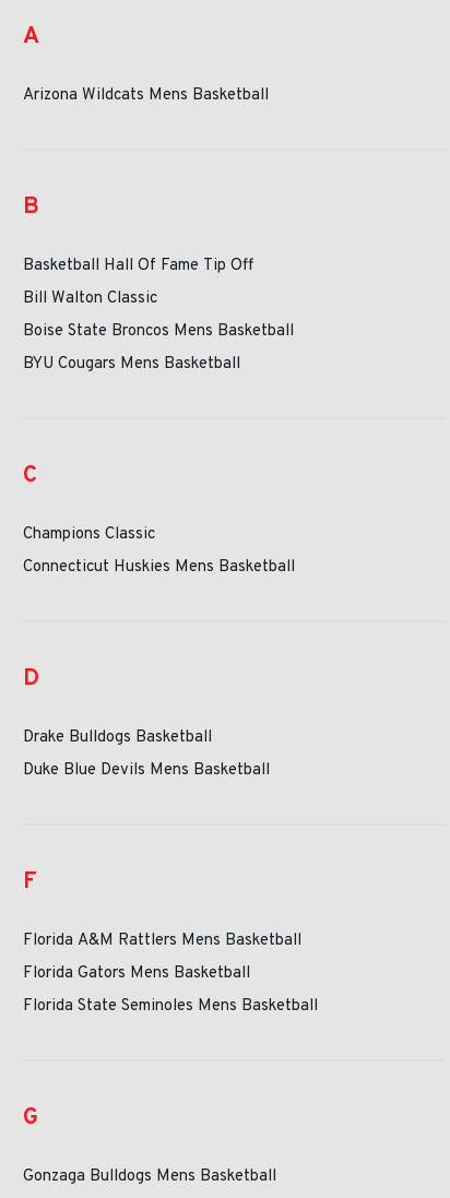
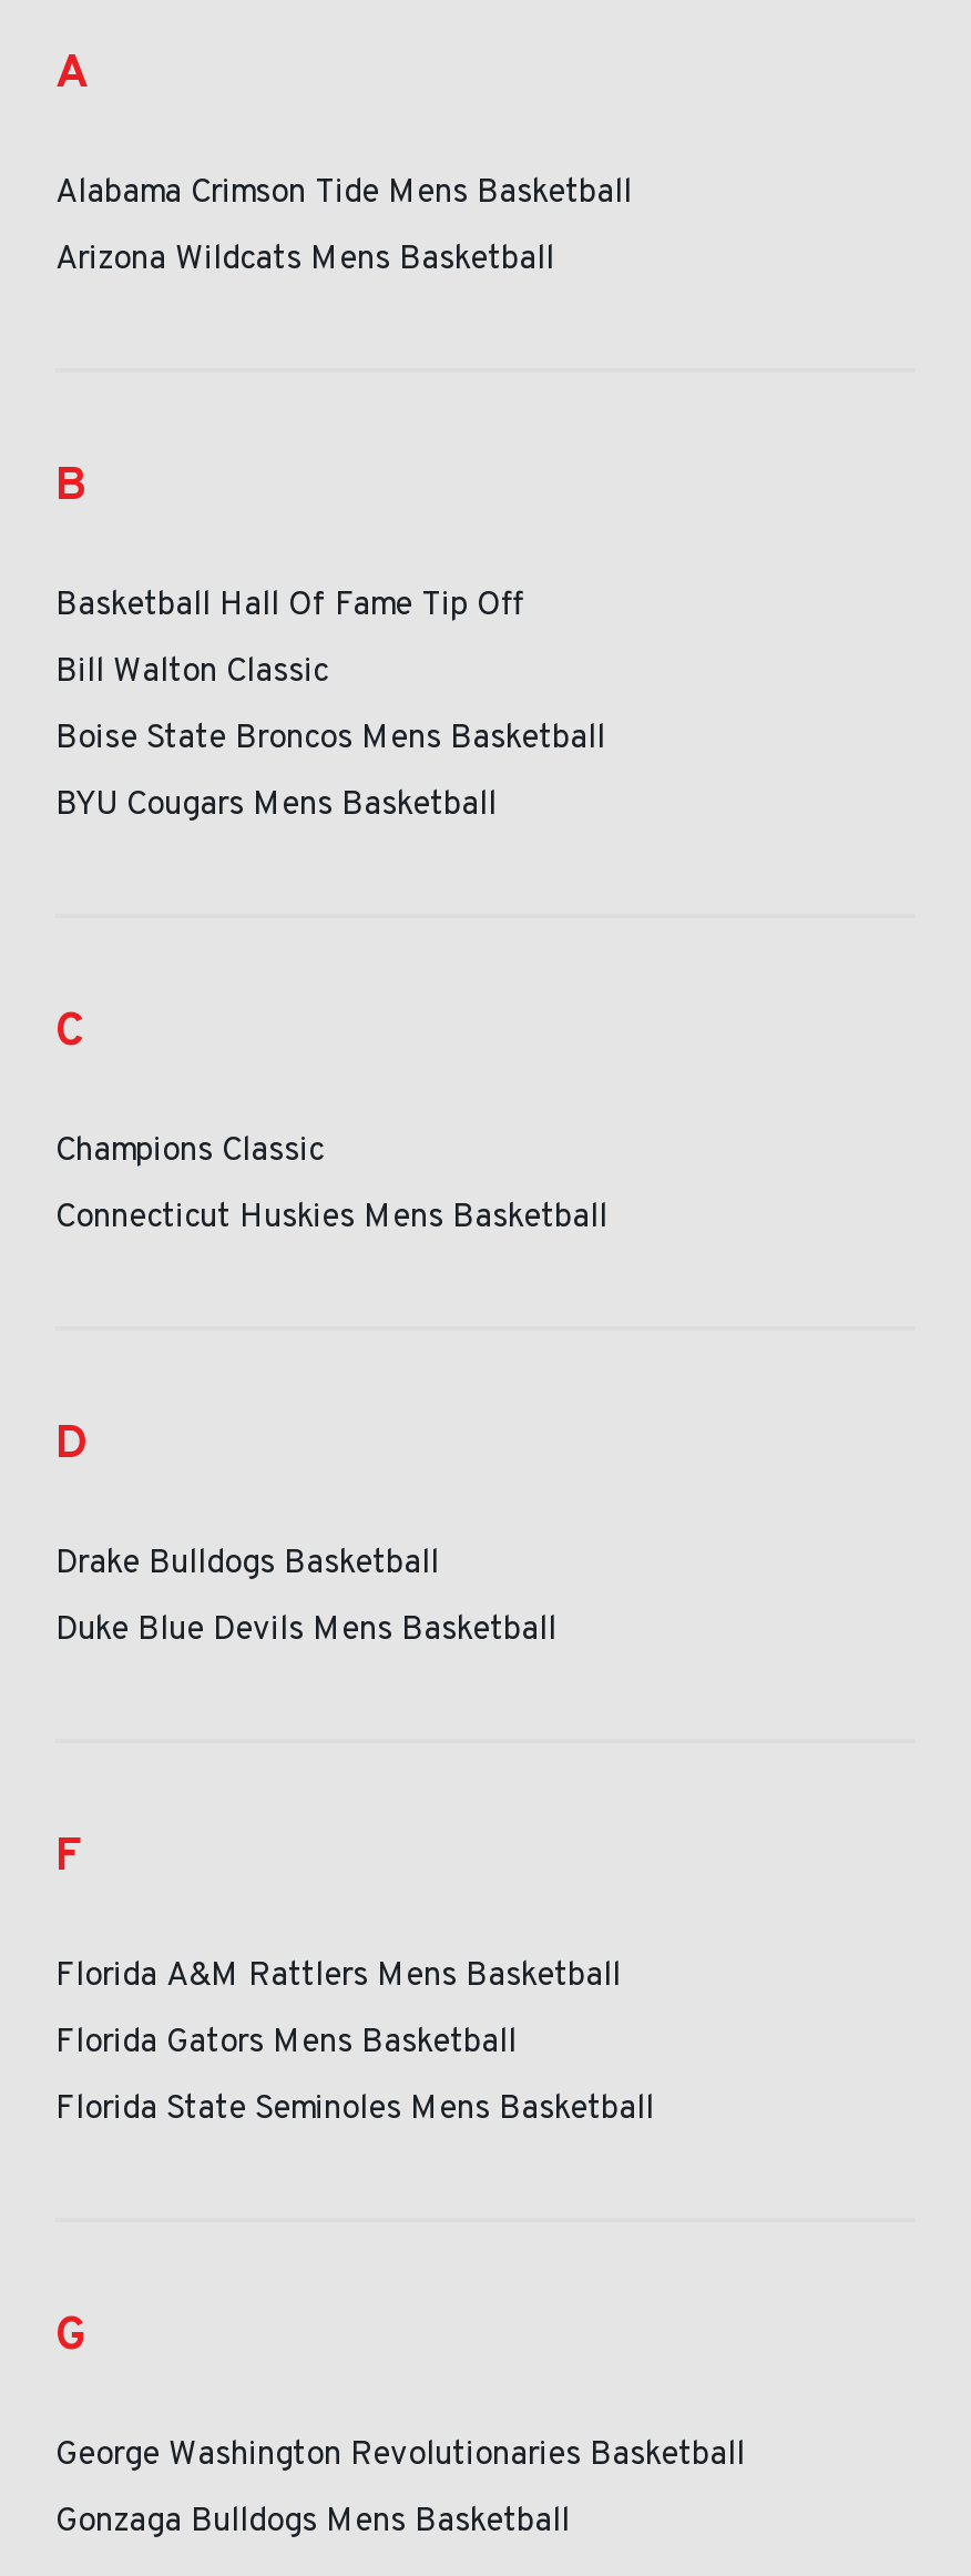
+ Alabama Crimson Tide Mens Basketball

+ George Washington Revolutionaries Basketball
